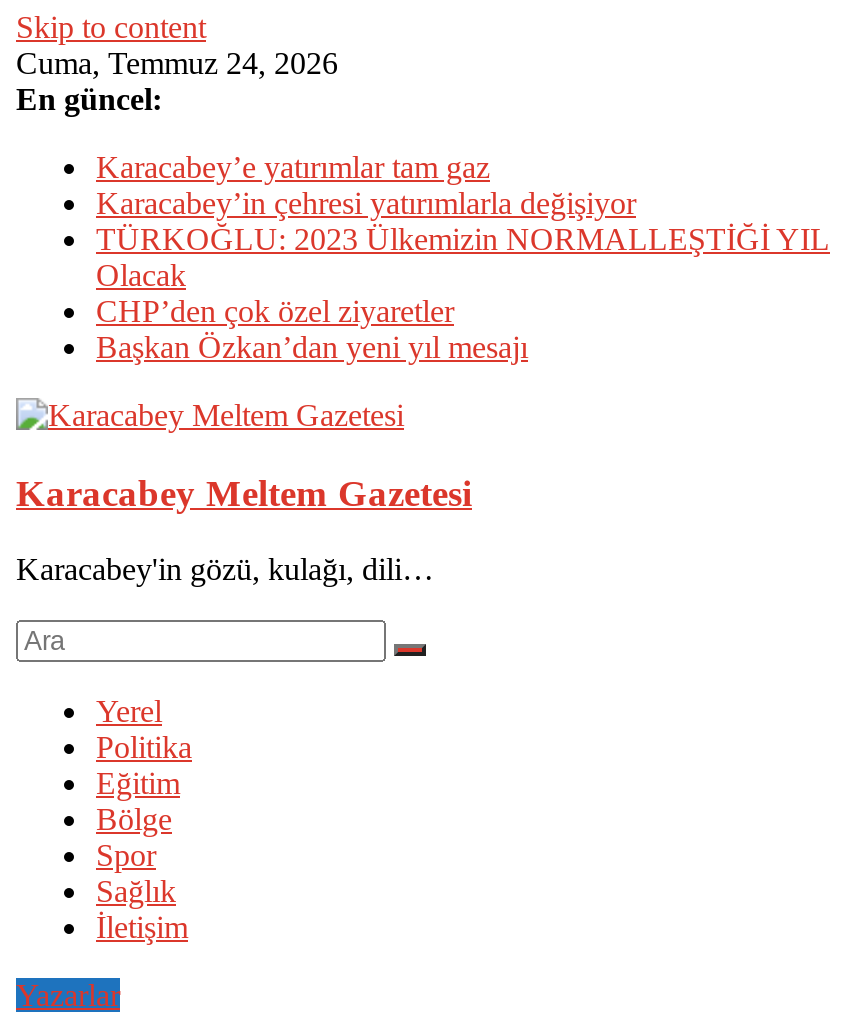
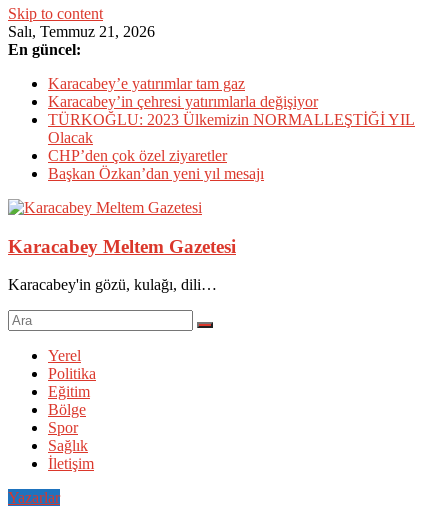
- Cuma, Temmuz 24, 2026
+ Salı, Temmuz 21, 2026
